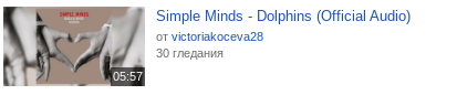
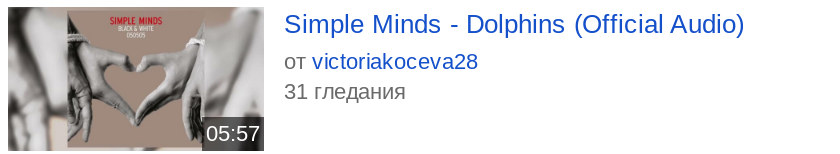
- 30 гледания
+ 31 гледания
